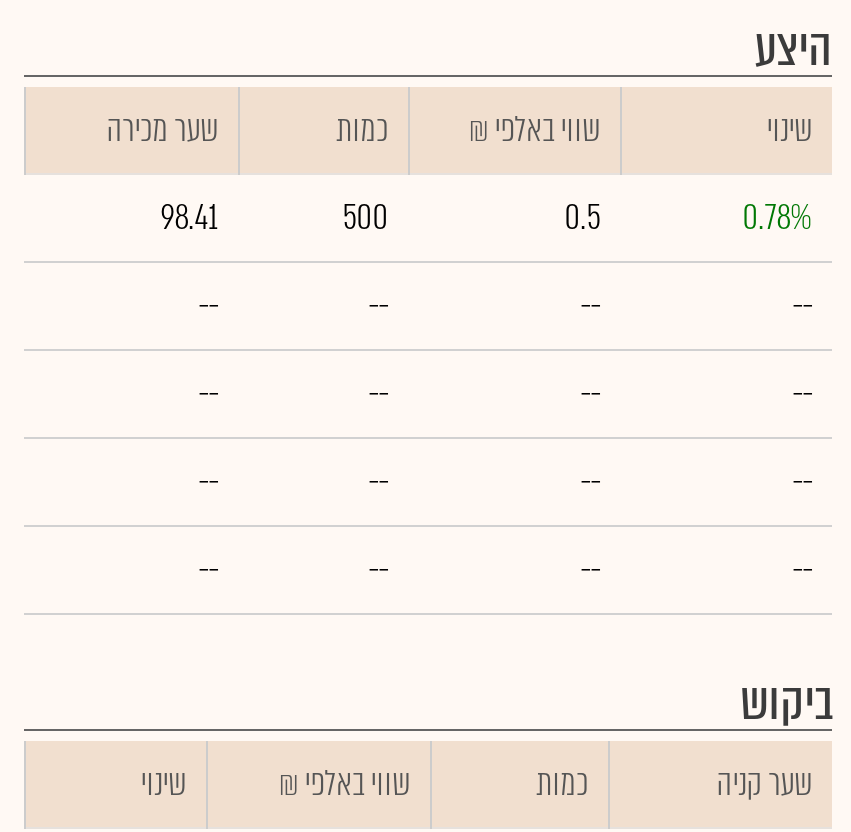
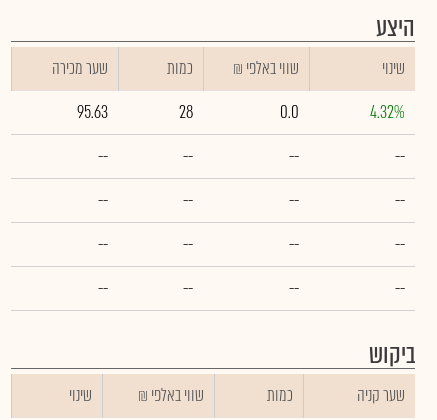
- 98.41
+ 95.63

- 500
+ 28

- 0.5
+ 0.0

- 0.78%
+ 4.32%
